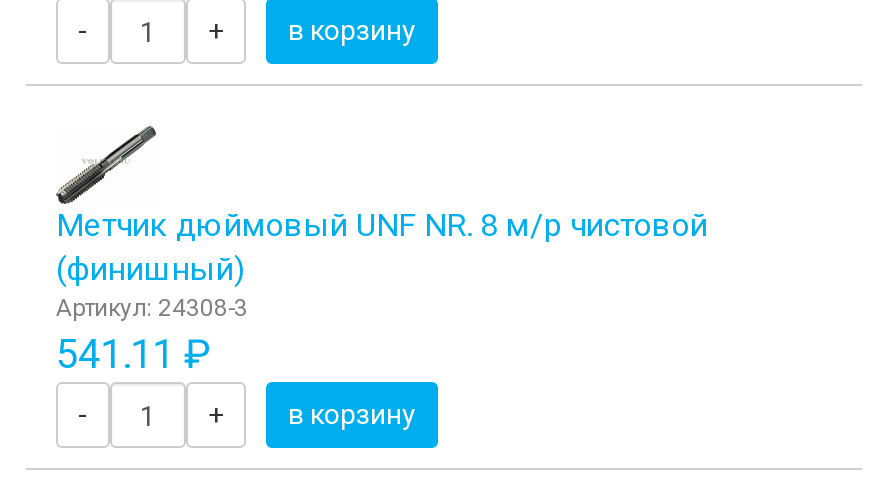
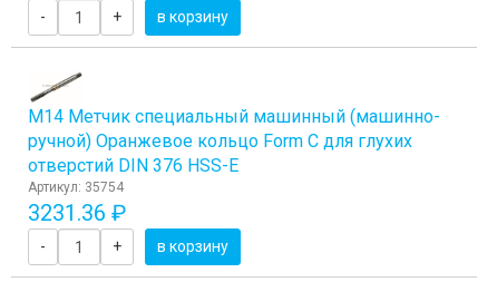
- Метчик дюймовый UNF NR. 8 м/р чистовой
- (финишный)
- Артикул: 24308-3
- 541.11 ₽
+ М14 Метчик специальный машинный (машинно-
+ ручной) Оранжевое кольцо Form C для глухих
+ отверстий DIN 376 HSS-E
+ Артикул: 35754
+ 3231.36 ₽
